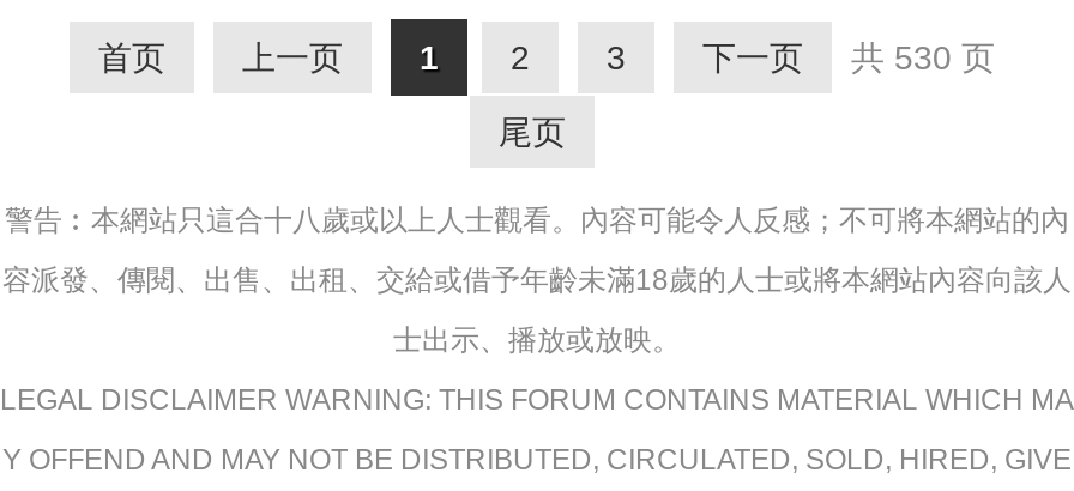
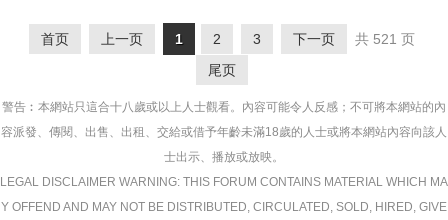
- 首页 上一页 1 2 3 下一页 共 530 页
+ 首页 上一页 1 2 3 下一页 共 521 页
